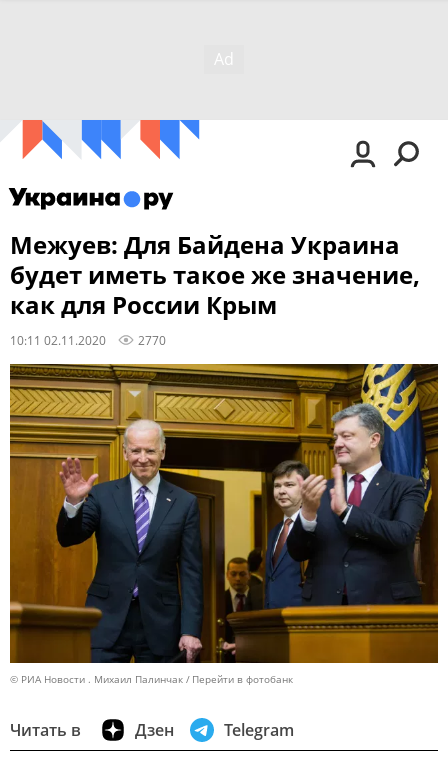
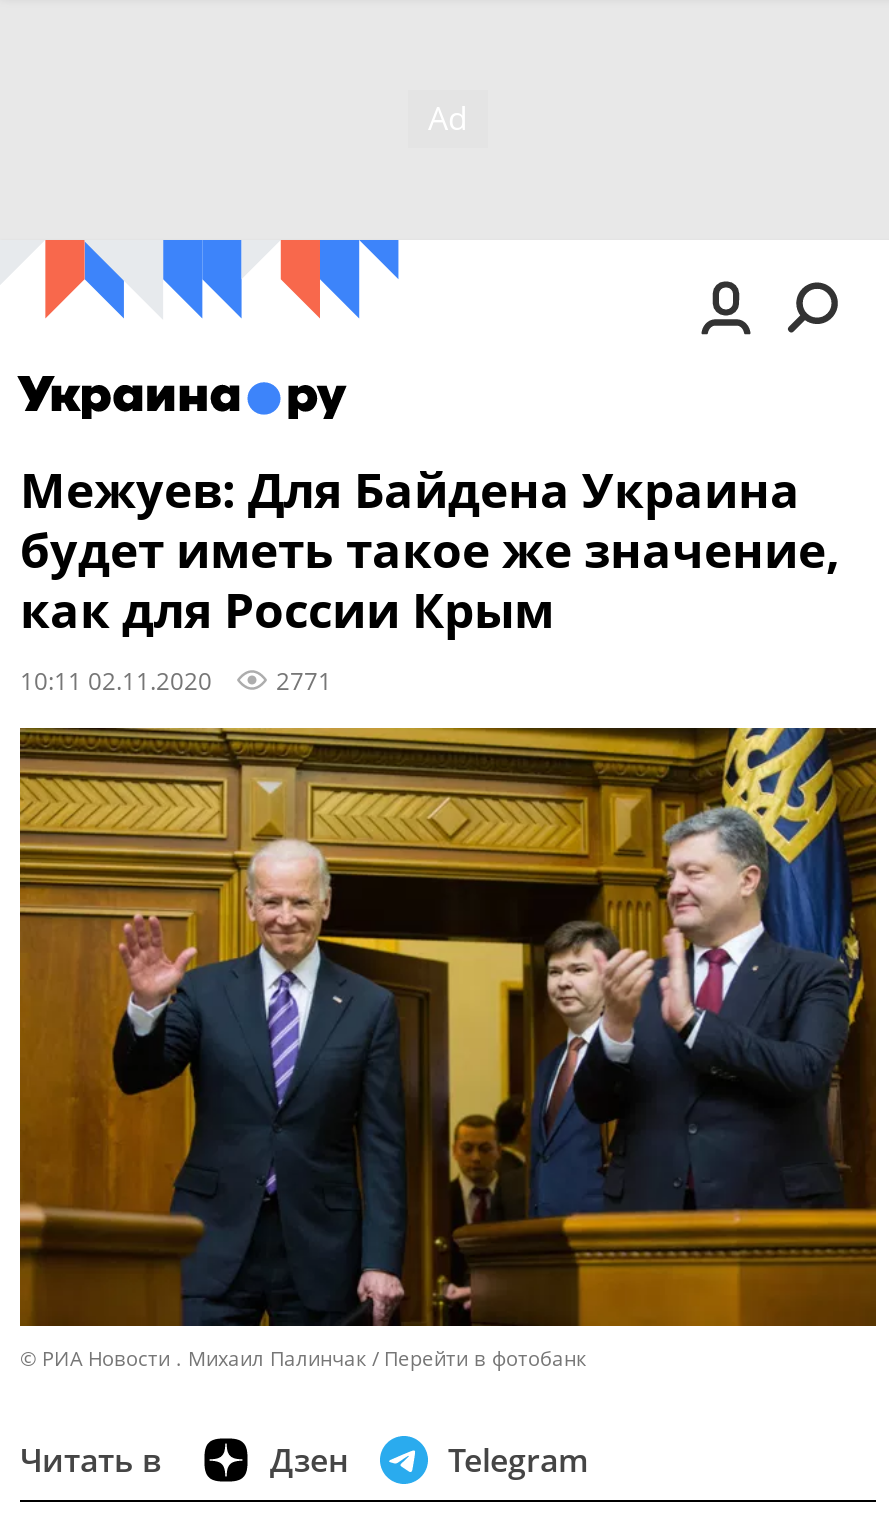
- 10:11 02.11.2020 2770
+ 10:11 02.11.2020 2771
